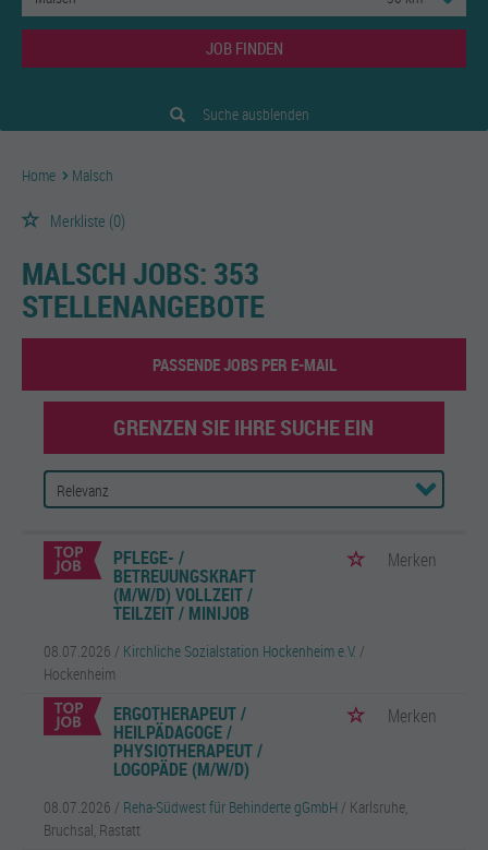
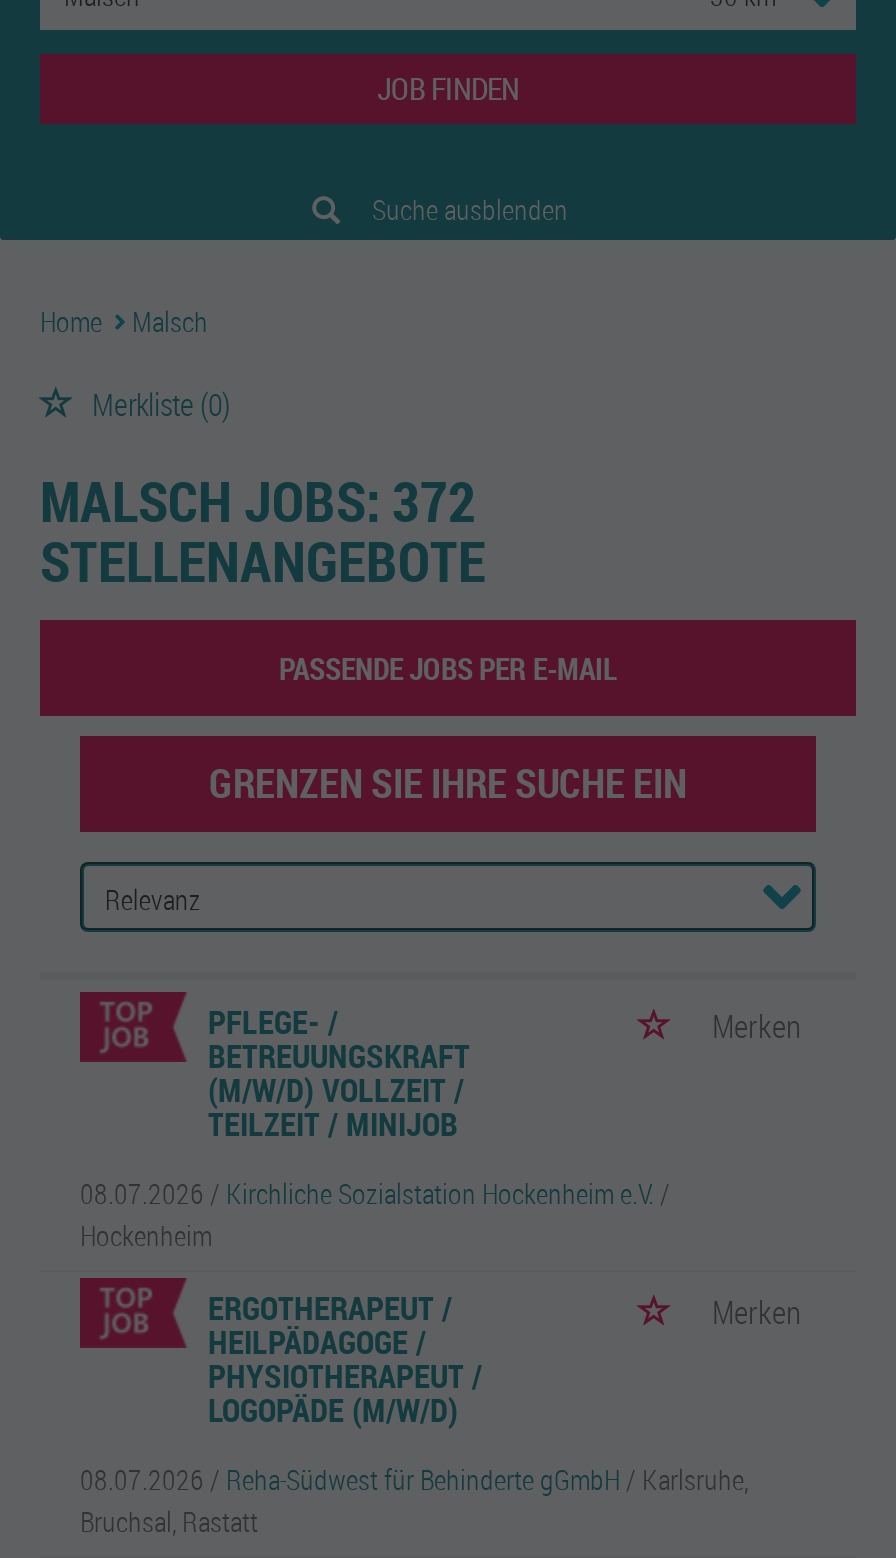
- MALSCH JOBS: 353
+ MALSCH JOBS: 372
